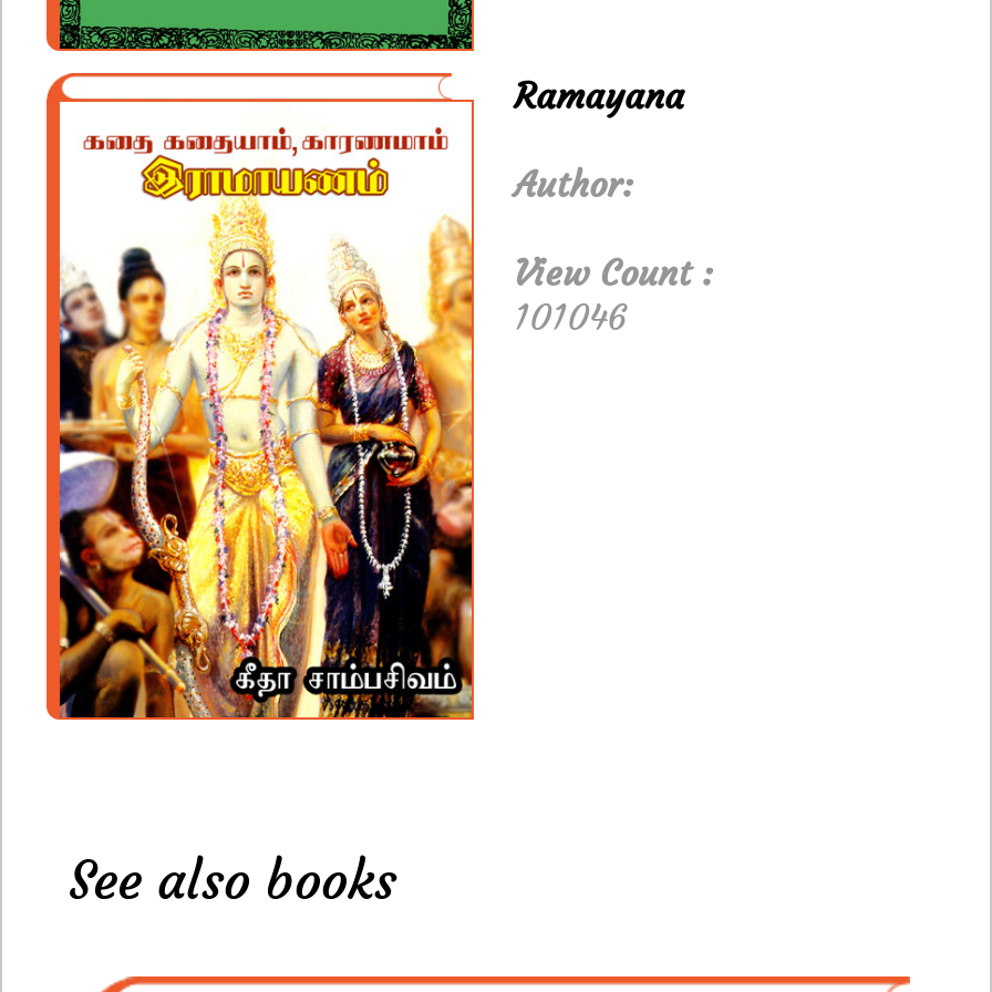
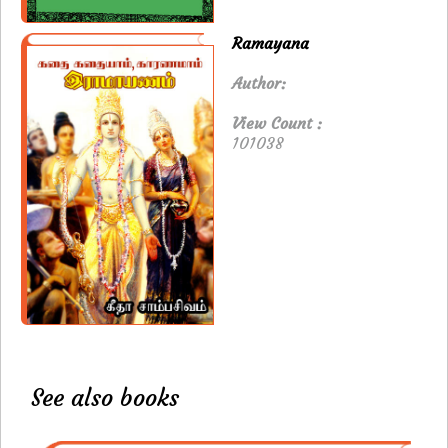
- 101046
+ 101038
